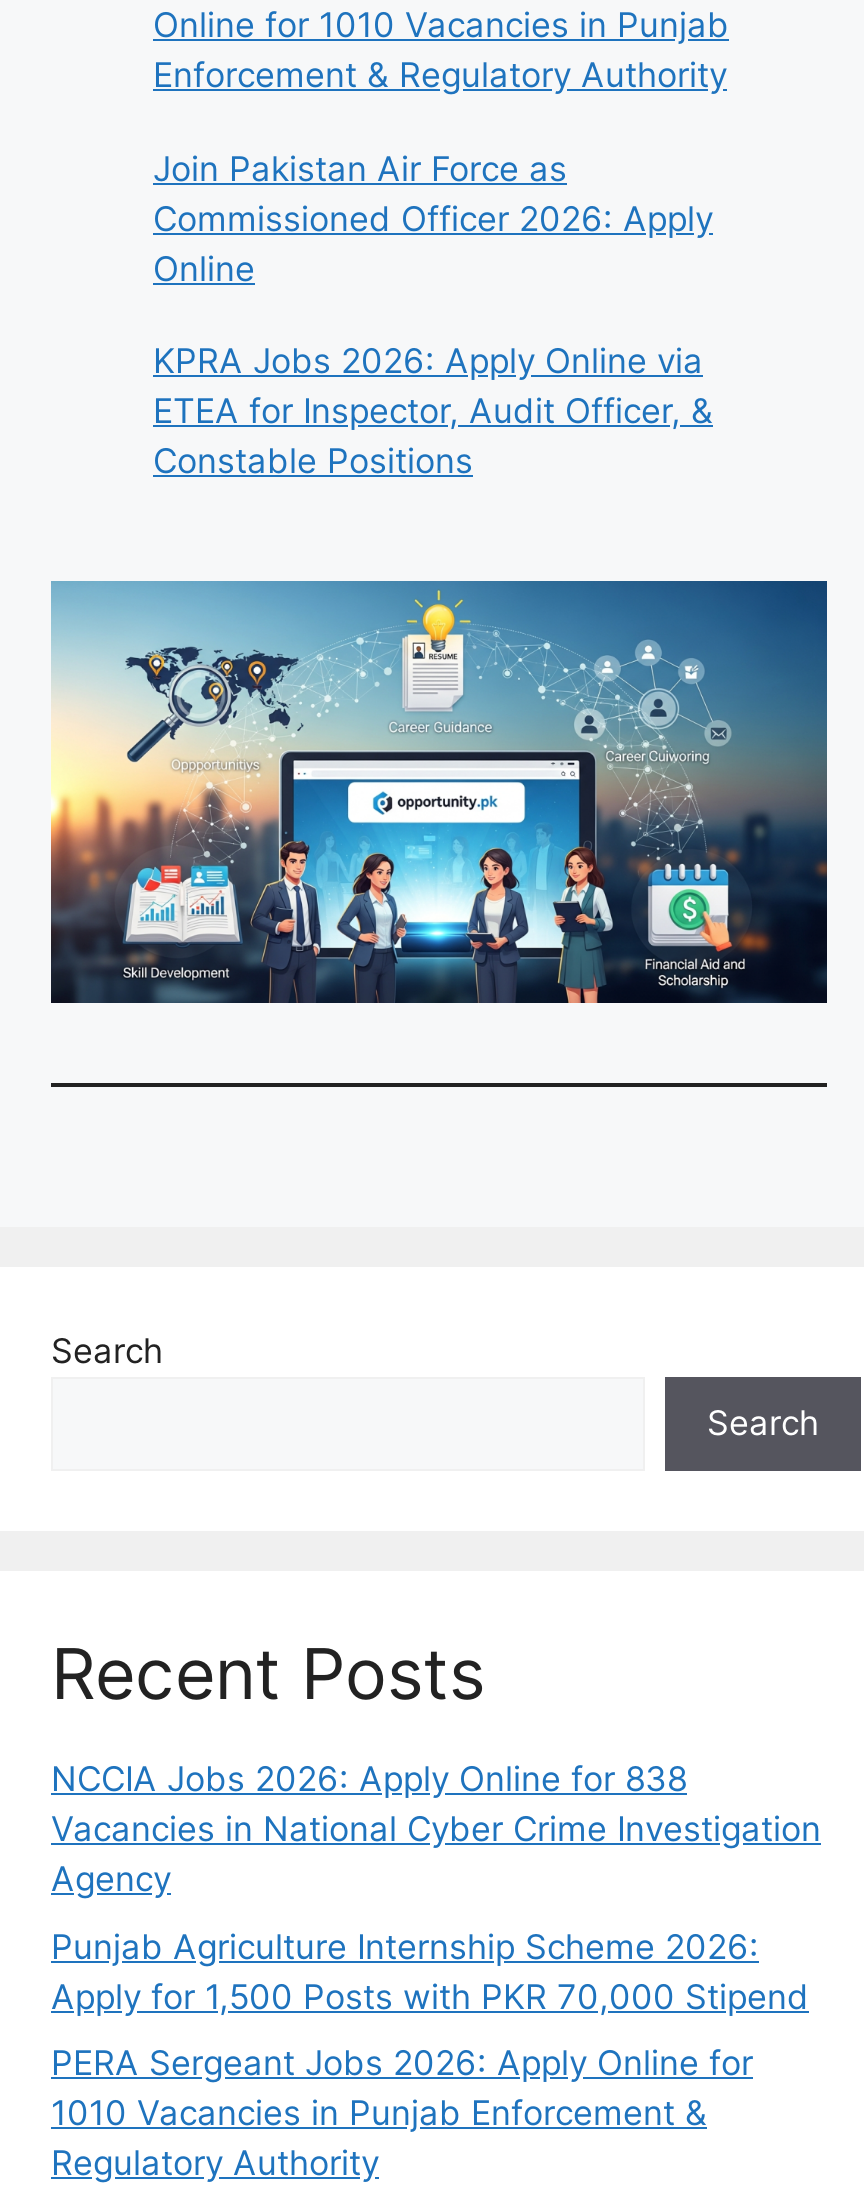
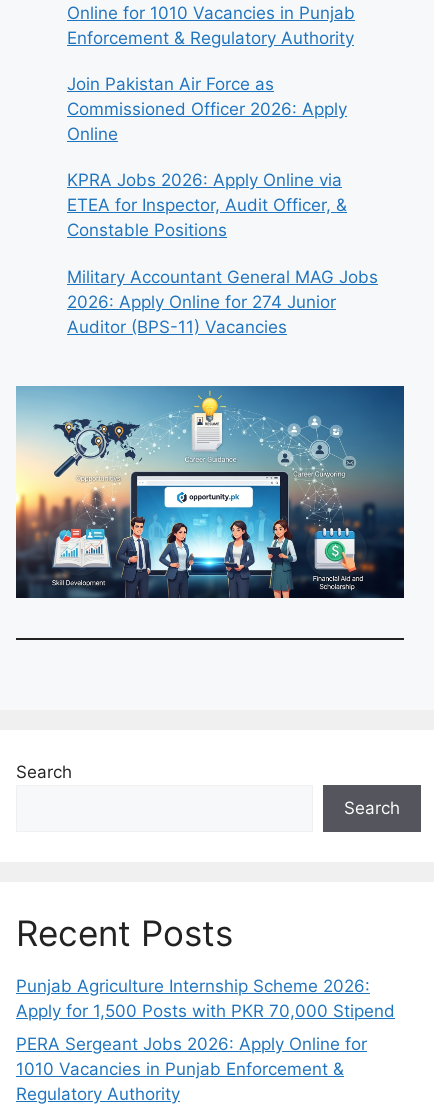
+ Military Accountant General MAG Jobs
+ 2026: Apply Online for 274 Junior
+ Auditor (BPS-11) Vacancies

moved down: [image]

moved down: Search | Search | Recent Posts

- NCCIA Jobs 2026: Apply Online for 838
- Vacancies in National Cyber Crime Investigation
- Agency
